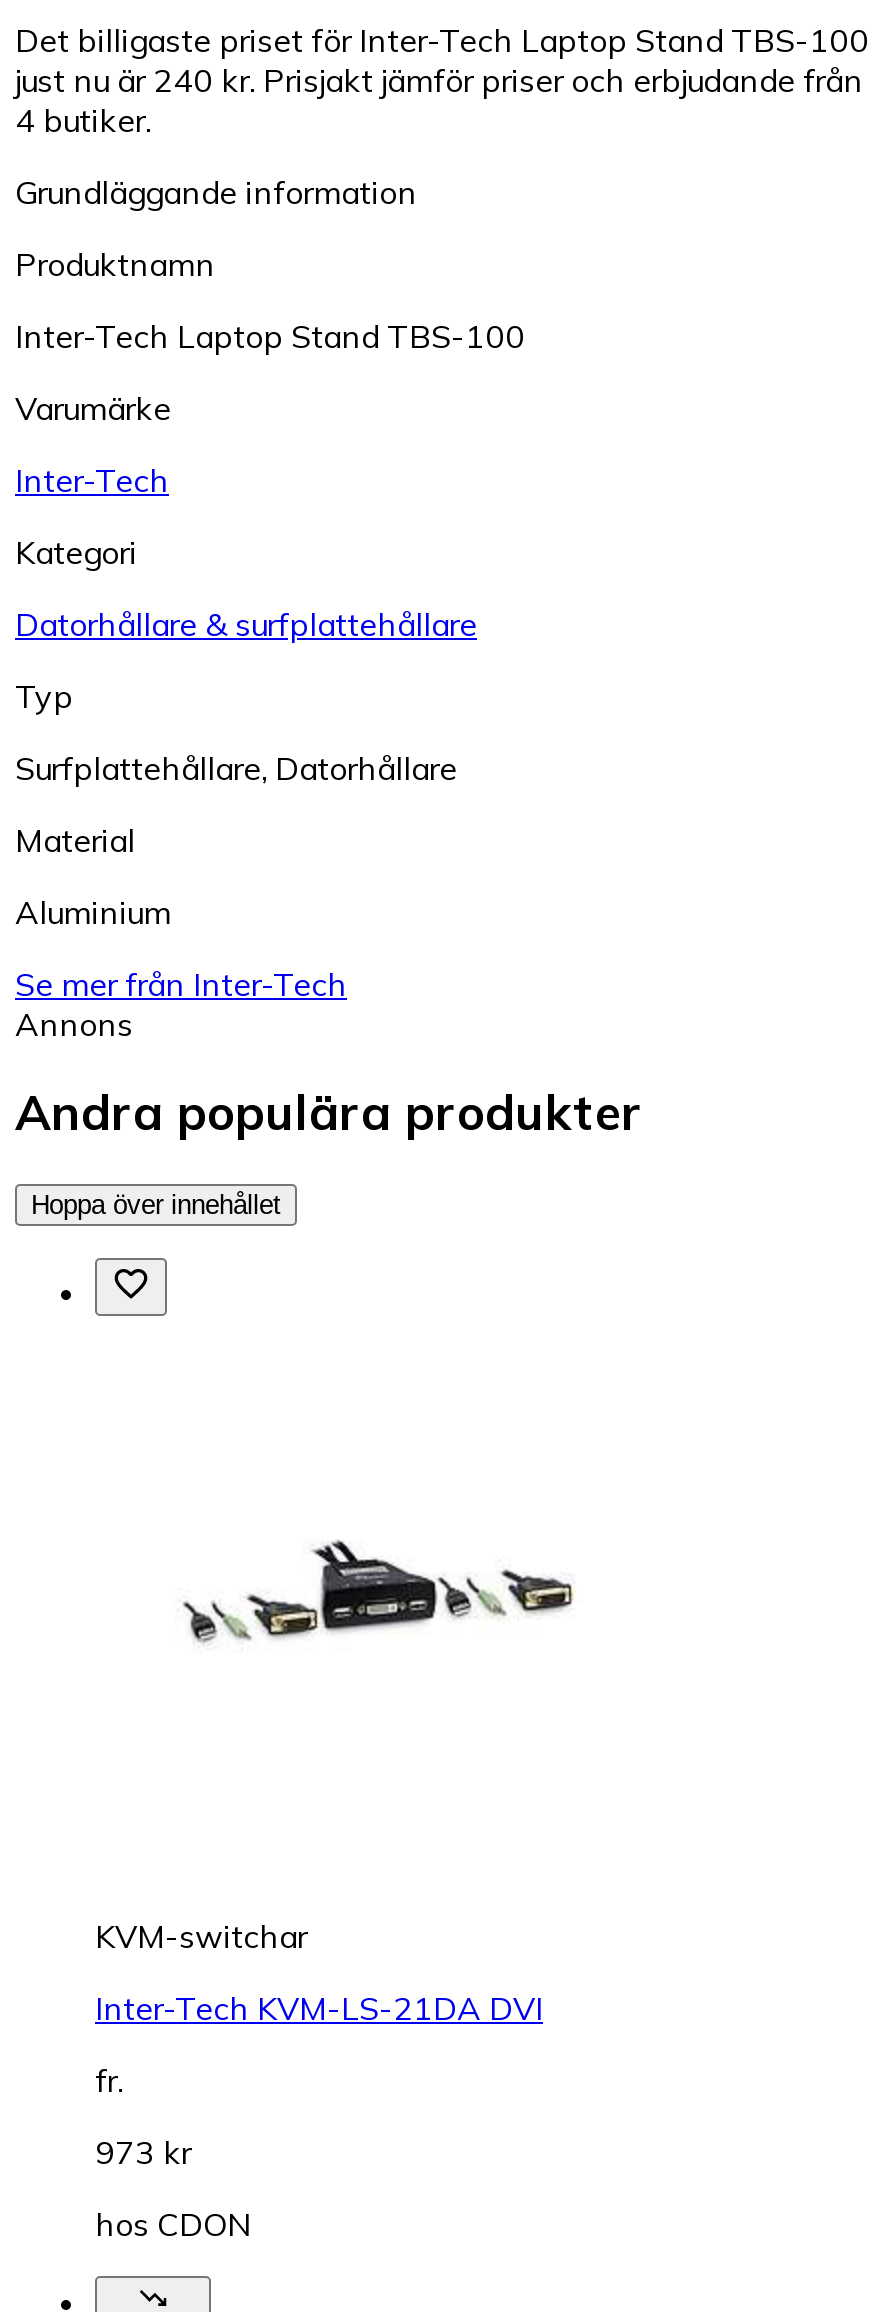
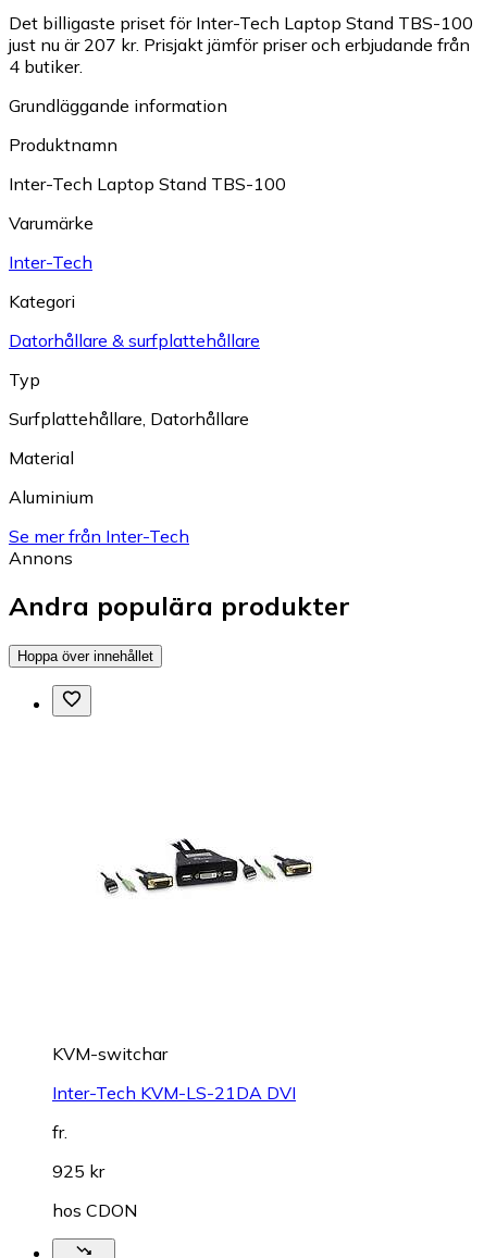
- just nu är 240 kr. Prisjakt jämför priser och erbjudande från
+ just nu är 207 kr. Prisjakt jämför priser och erbjudande från

- 973 kr
+ 925 kr
